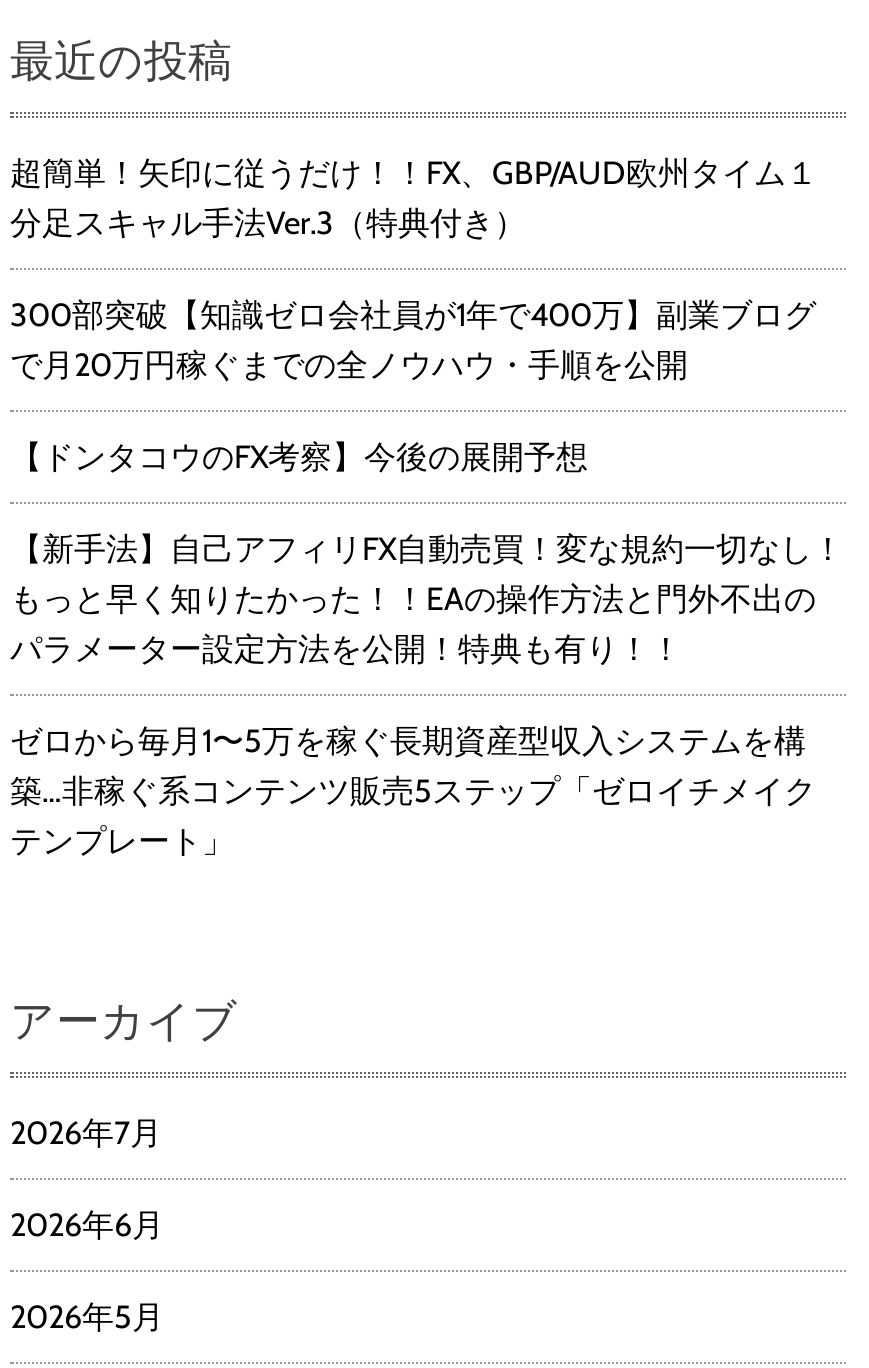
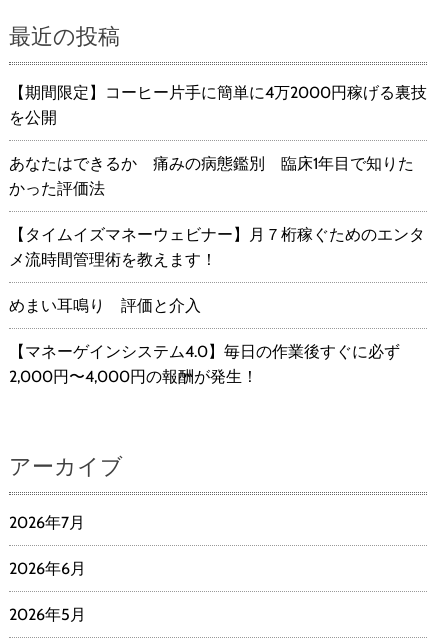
- 超簡単！矢印に従うだけ！！FX、GBP/AUD欧州タイム１
- 分足スキャル手法Ver.3（特典付き）
+ 【期間限定】コーヒー片手に簡単に4万2000円稼げる裏技
+ を公開

- 300部突破【知識ゼロ会社員が1年で400万】副業ブログ
- で月20万円稼ぐまでの全ノウハウ・手順を公開
+ あなたはできるか 痛みの病態鑑別 臨床1年目で知りた
+ かった評価法

- 【ドンタコウのFX考察】今後の展開予想
+ 【タイムイズマネーウェビナー】月７桁稼ぐためのエンタ
+ メ流時間管理術を教えます！

- 【新手法】自己アフィリFX自動売買！変な規約一切なし！
- もっと早く知りたかった！！EAの操作方法と門外不出の
- パラメーター設定方法を公開！特典も有り！！
+ めまい耳鳴り 評価と介入

- ゼロから毎月1〜5万を稼ぐ長期資産型収入システムを構
- 築…非稼ぐ系コンテンツ販売5ステップ「ゼロイチメイク
- テンプレート」
+ 【マネーゲインシステム4.0】毎日の作業後すぐに必ず
+ 2,000円〜4,000円の報酬が発生！
